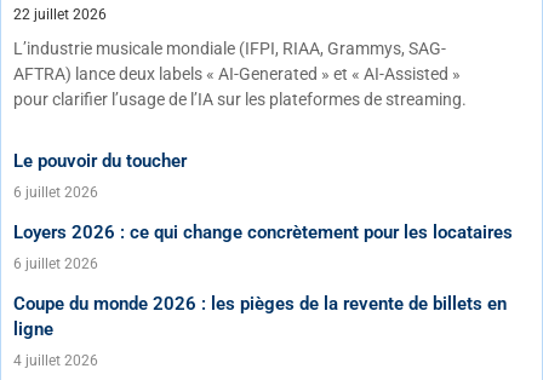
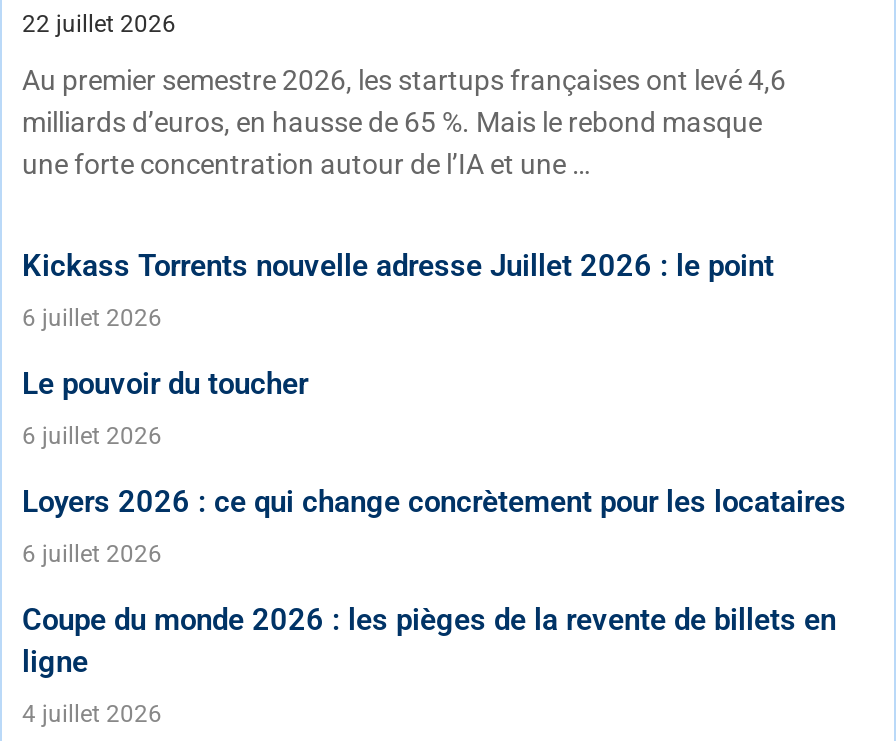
- L’industrie musicale mondiale (IFPI, RIAA, Grammys, SAG-
- AFTRA) lance deux labels « AI-Generated » et « AI-Assisted »
- pour clarifier l’usage de l’IA sur les plateformes de streaming.
+ Au premier semestre 2026, les startups françaises ont levé 4,6
+ milliards d’euros, en hausse de 65 %. Mais le rebond masque
+ une forte concentration autour de l’IA et une …
+ Kickass Torrents nouvelle adresse Juillet 2026 : le point
+ 6 juillet 2026
